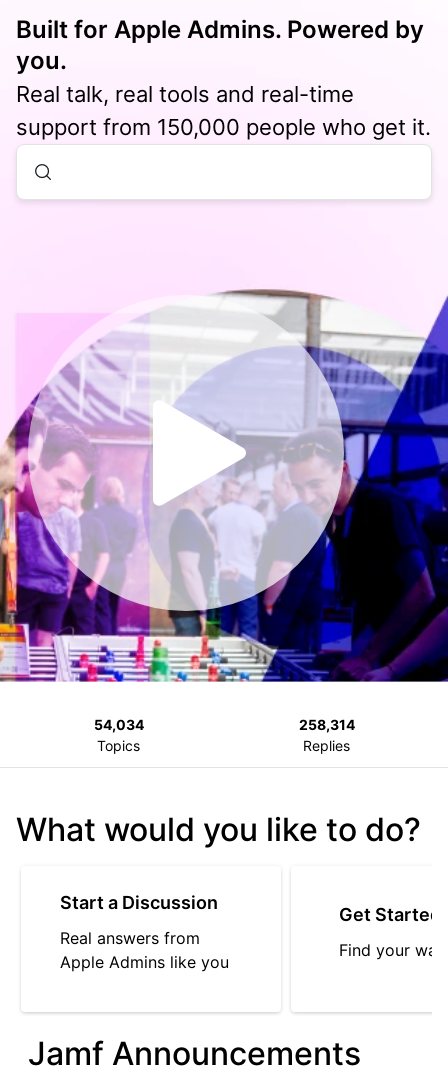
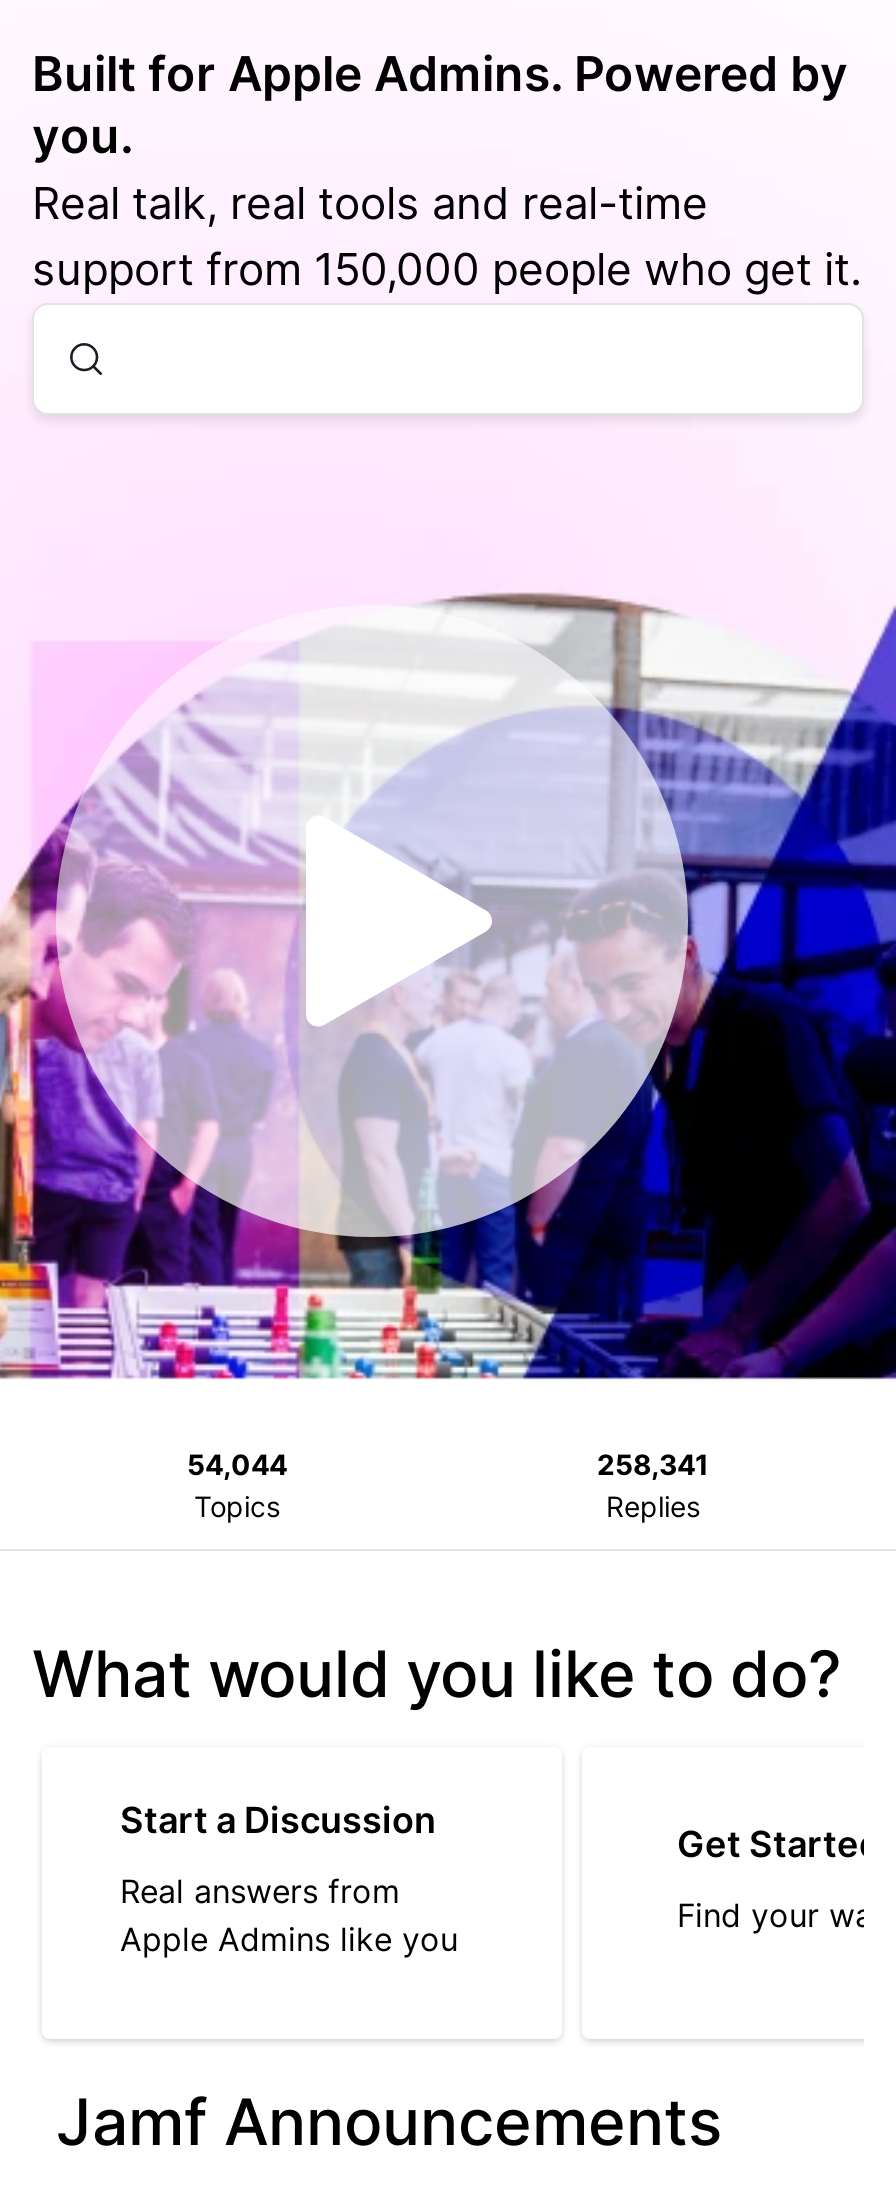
- 54,034
+ 54,044

- 258,314
+ 258,341
